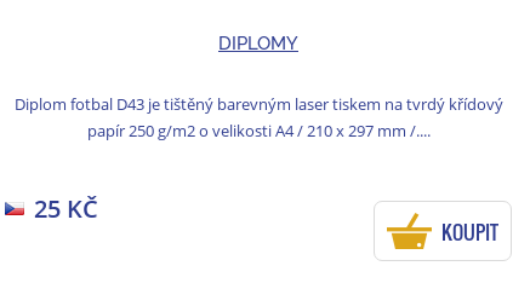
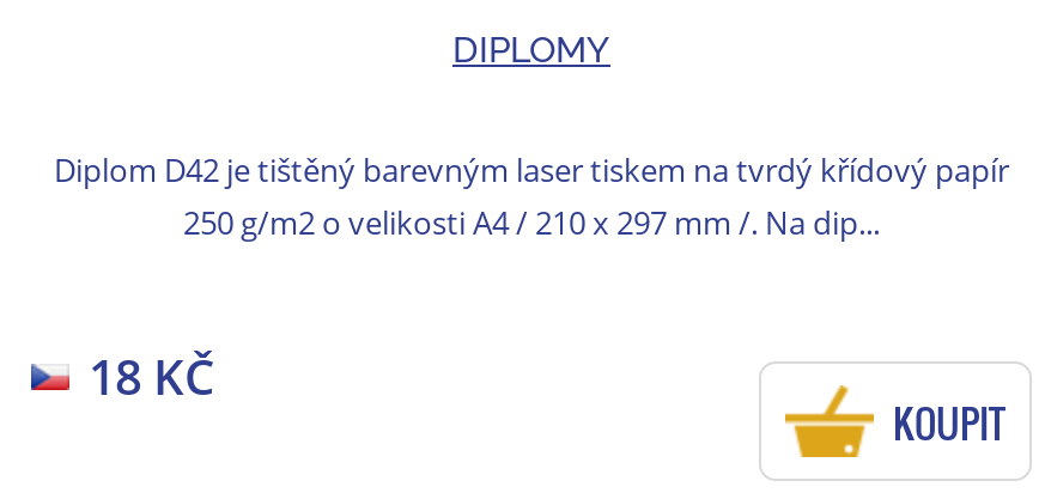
- Diplom fotbal D43 je tištěný barevným laser tiskem na tvrdý křídový
- papír 250 g/m2 o velikosti A4 / 210 x 297 mm /....
+ Diplom D42 je tištěný barevným laser tiskem na tvrdý křídový papír
+ 250 g/m2 o velikosti A4 / 210 x 297 mm /. Na dip...

- 25 KČ
+ 18 KČ
